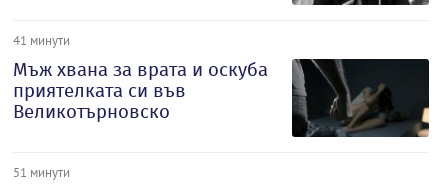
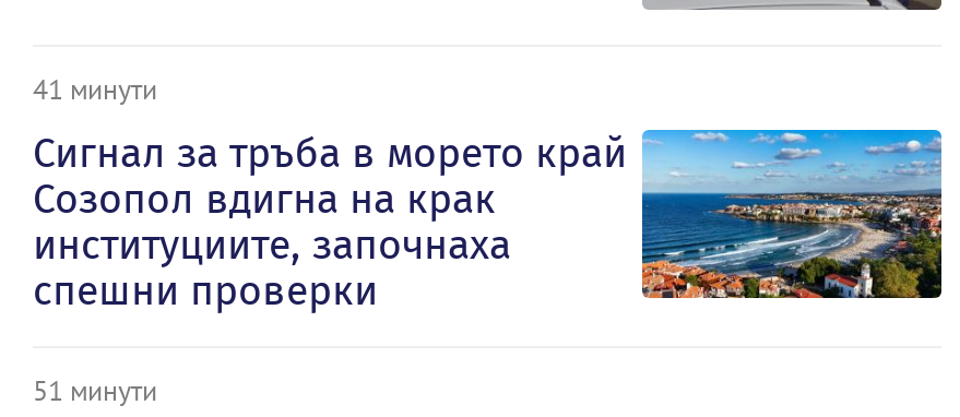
- [image]
- Мъж хвана за врата и оскуба
- приятелката си във
- Великотърновско
+ [image]
+ Сигнал за тръба в морето край
+ Созопол вдигна на крак
+ институциите, започнаха
+ спешни проверки
